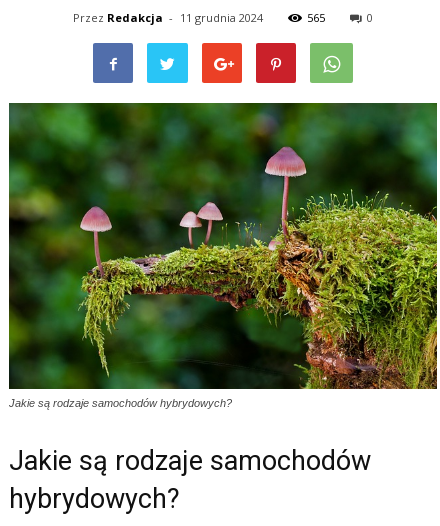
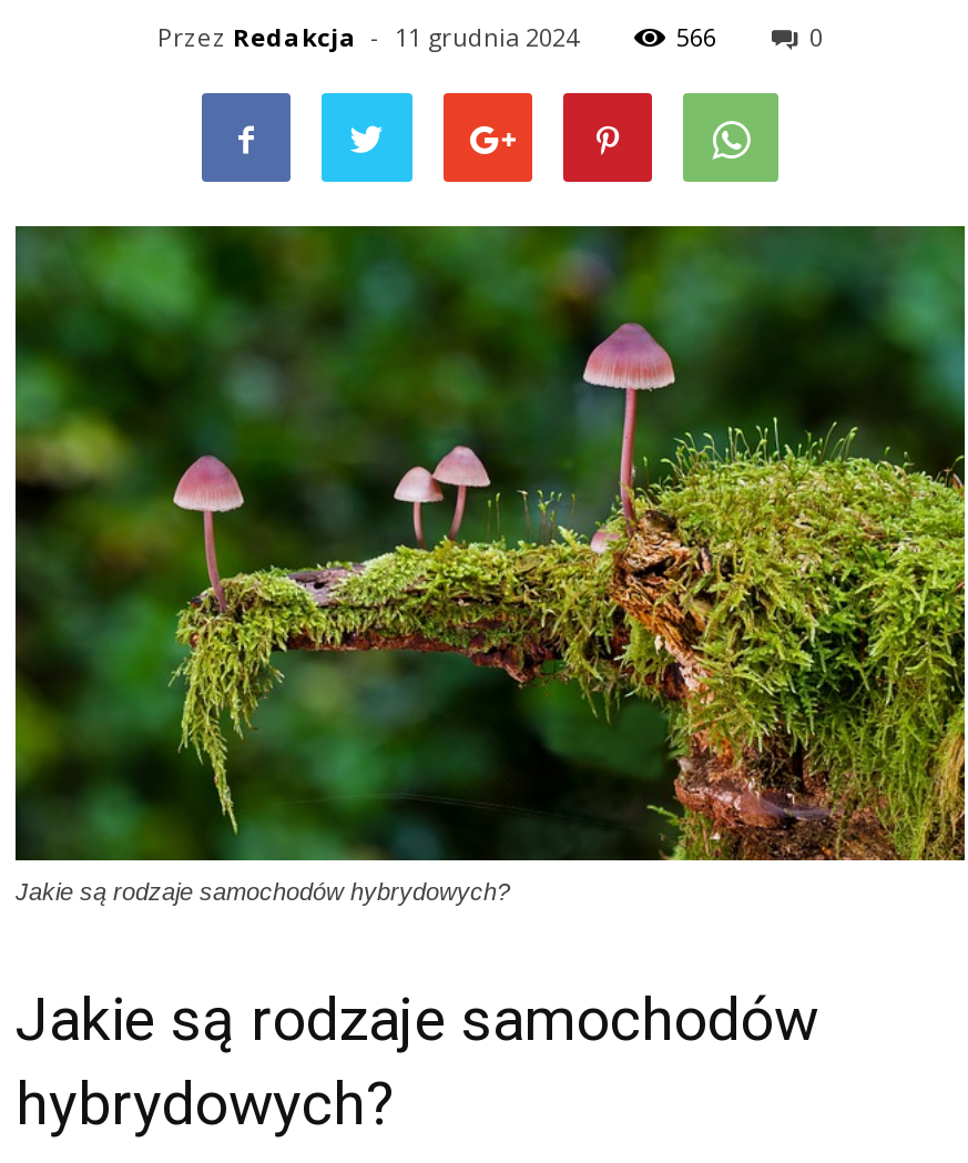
- 565
+ 566
